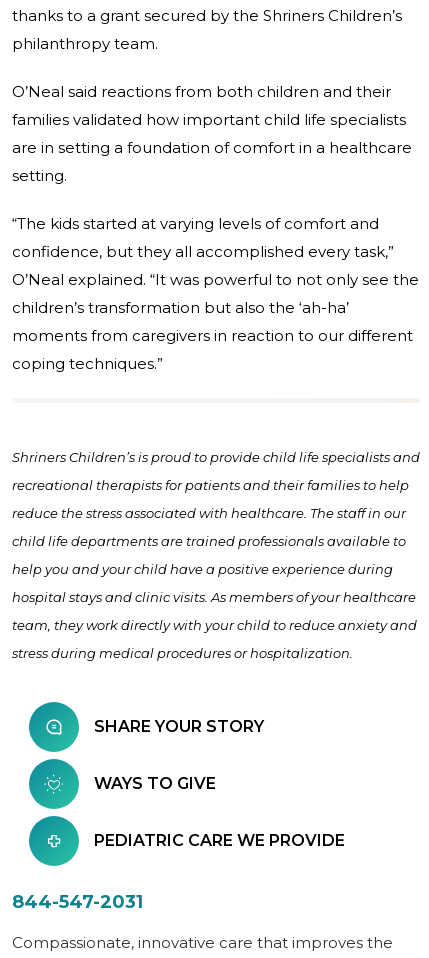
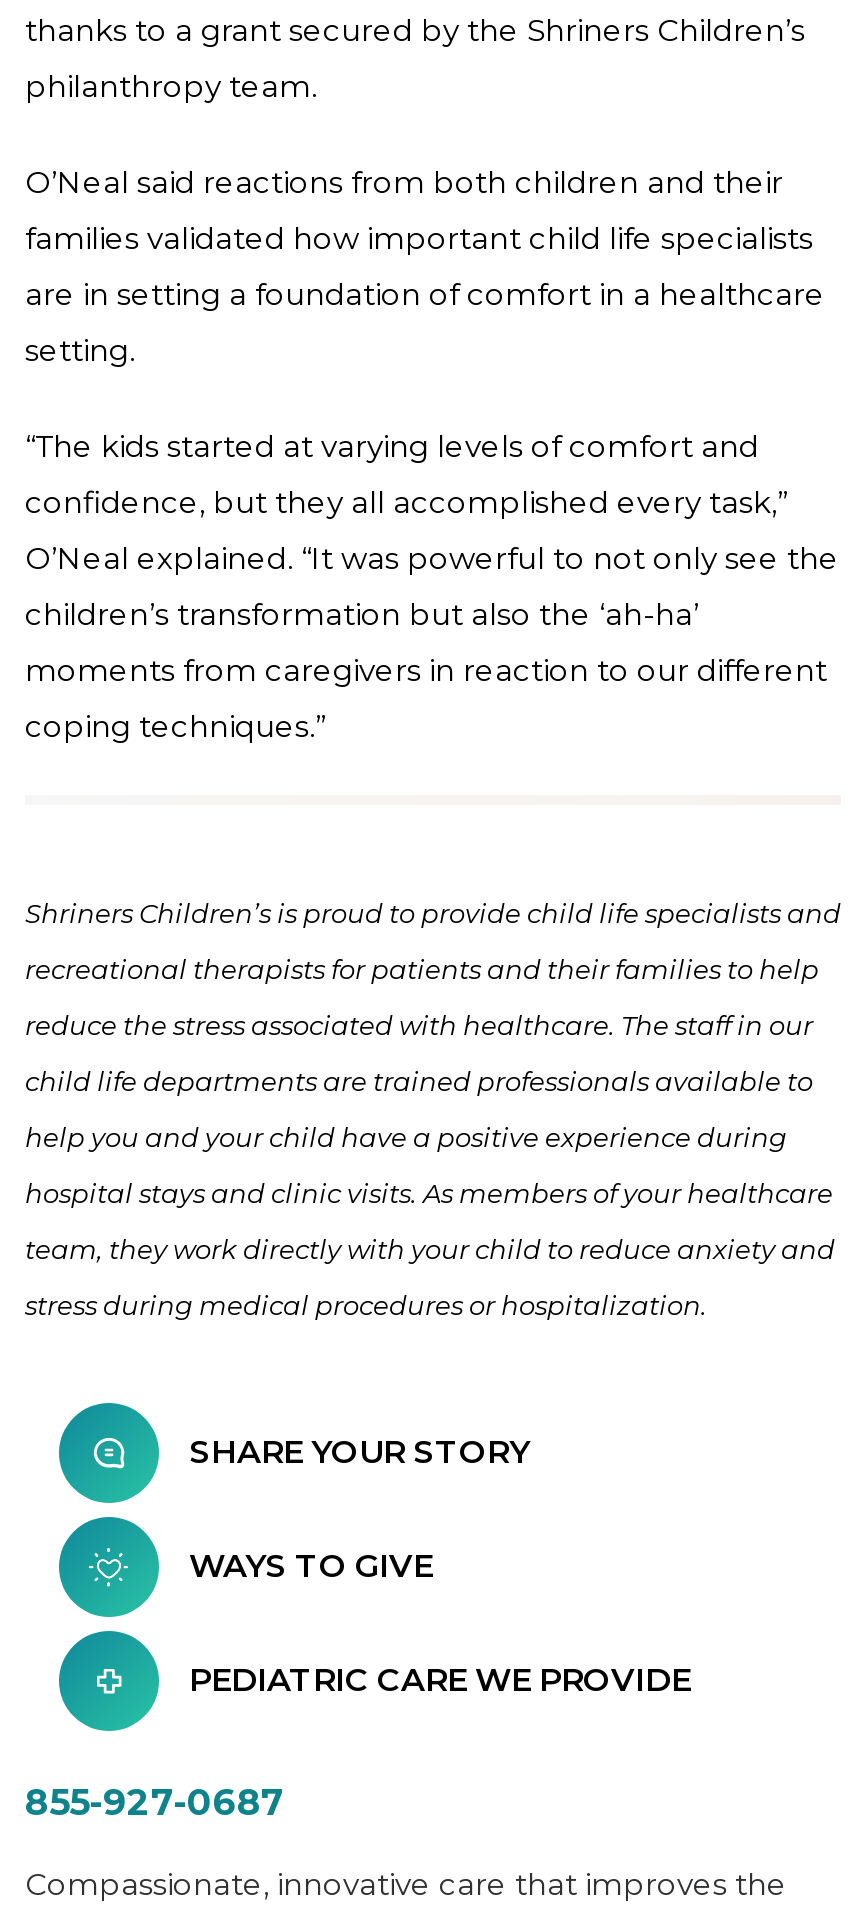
- 844-547-2031
+ 855-927-0687
